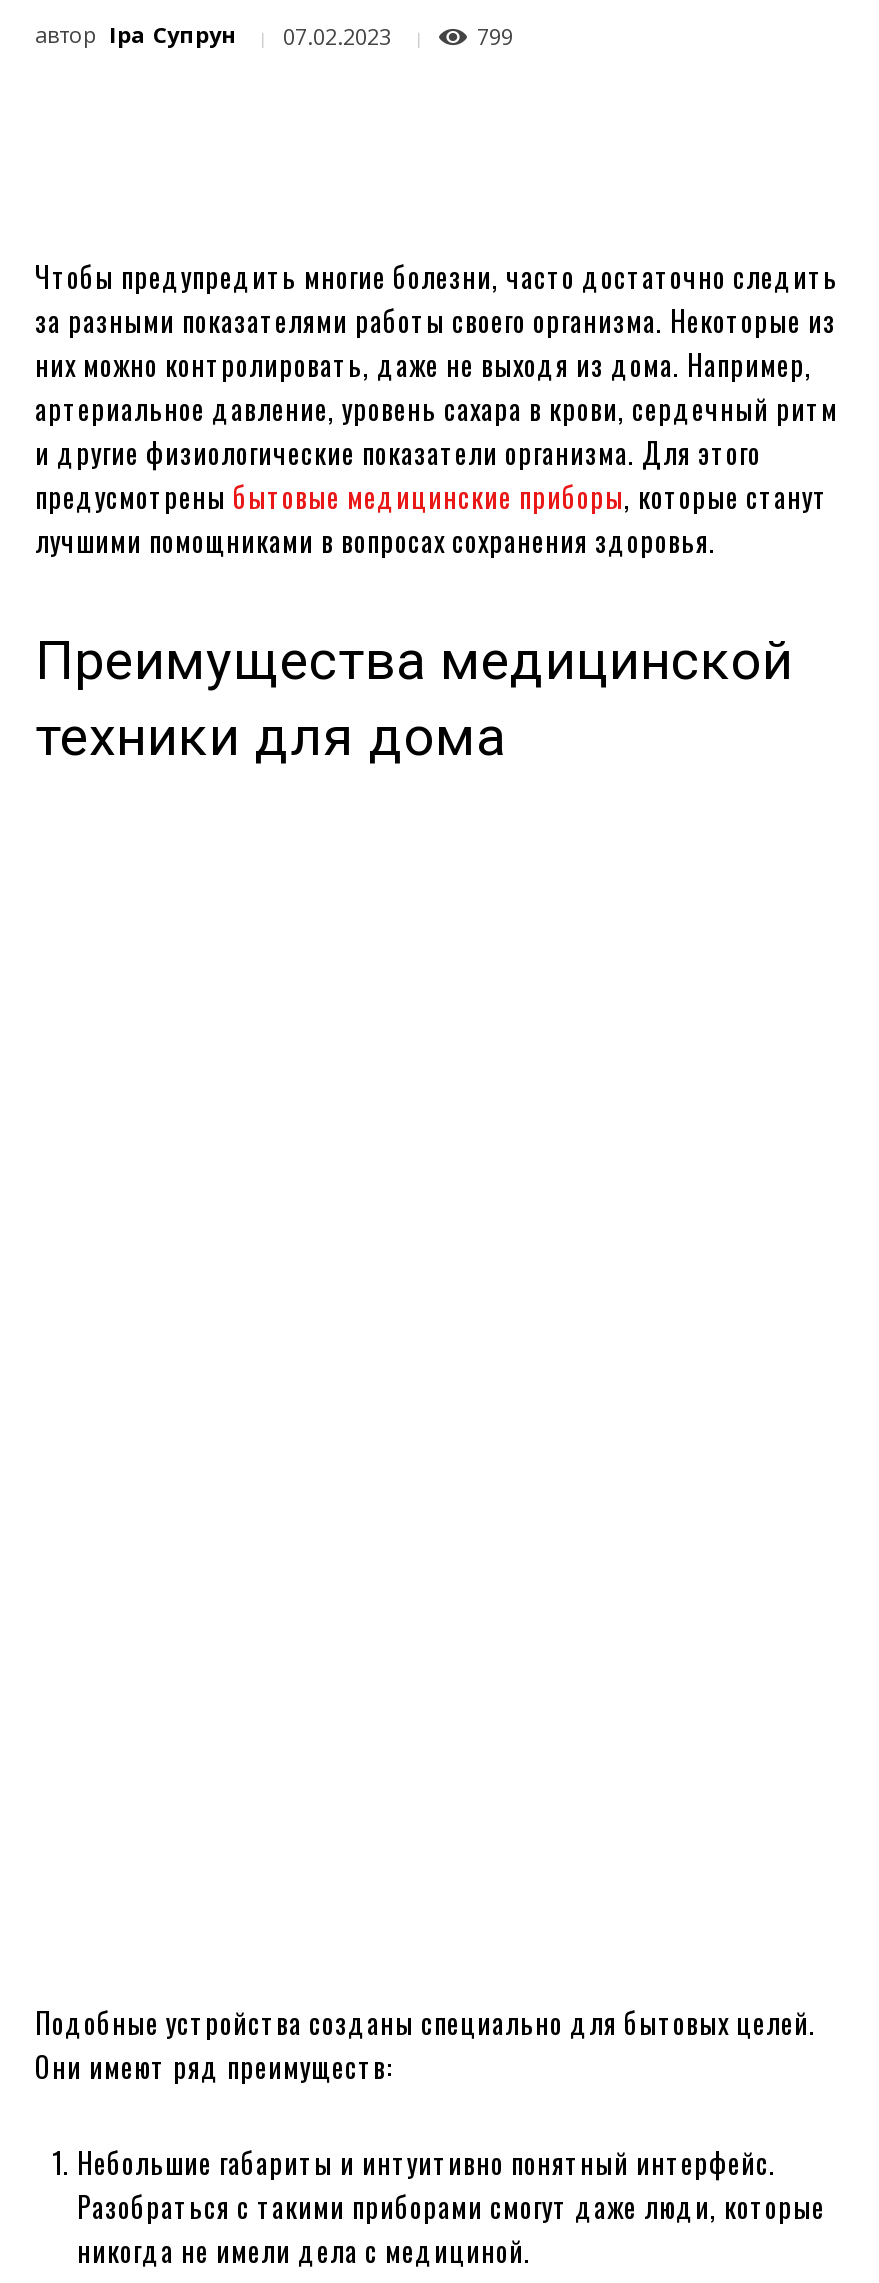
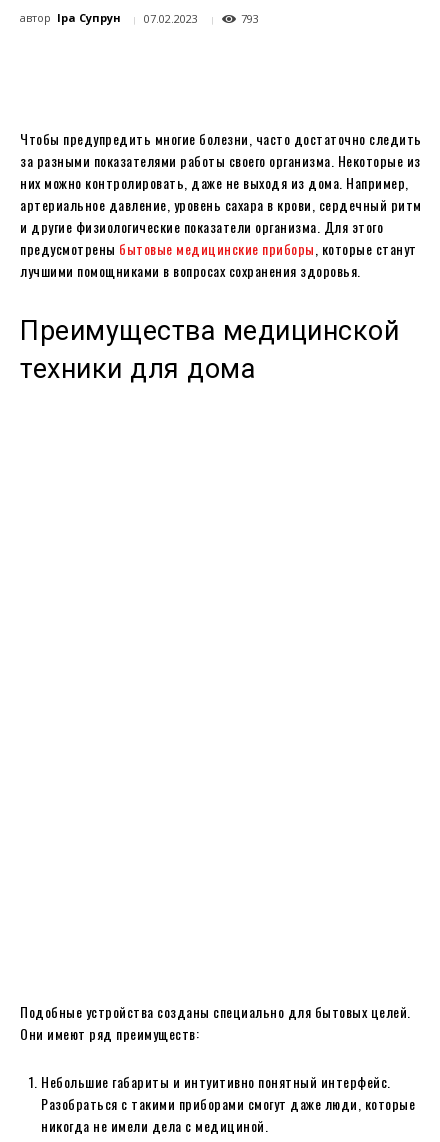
- 799
+ 793
